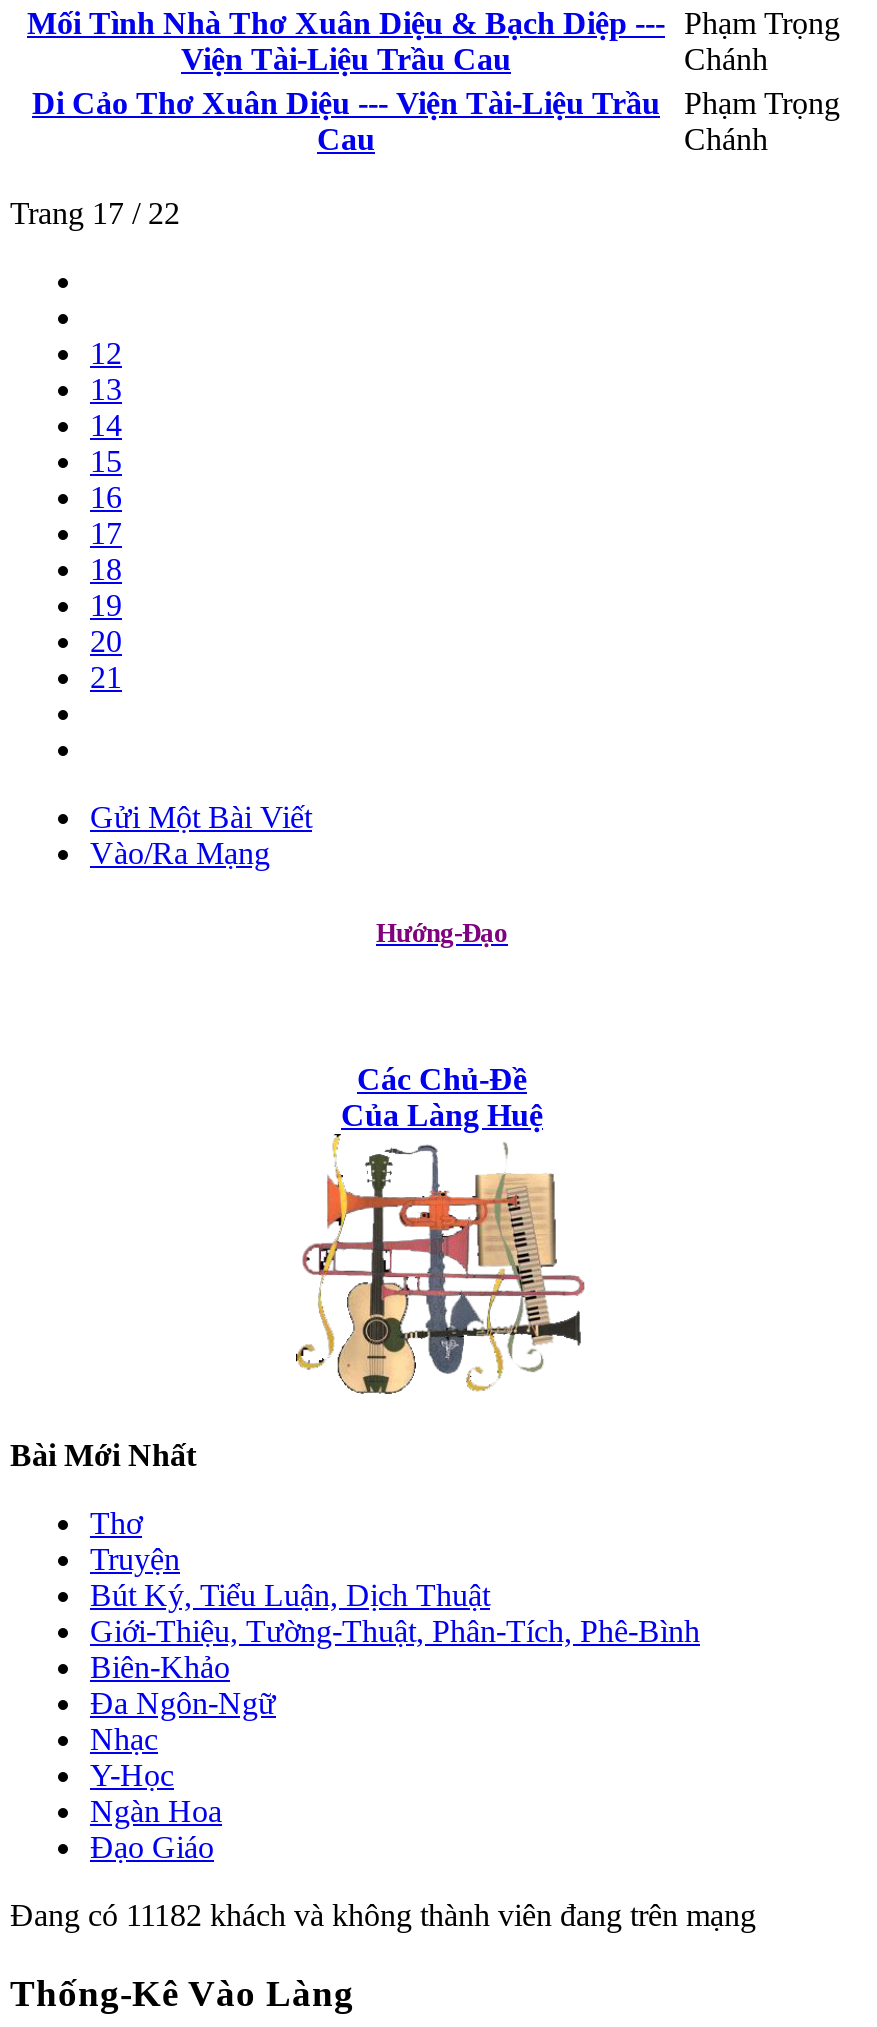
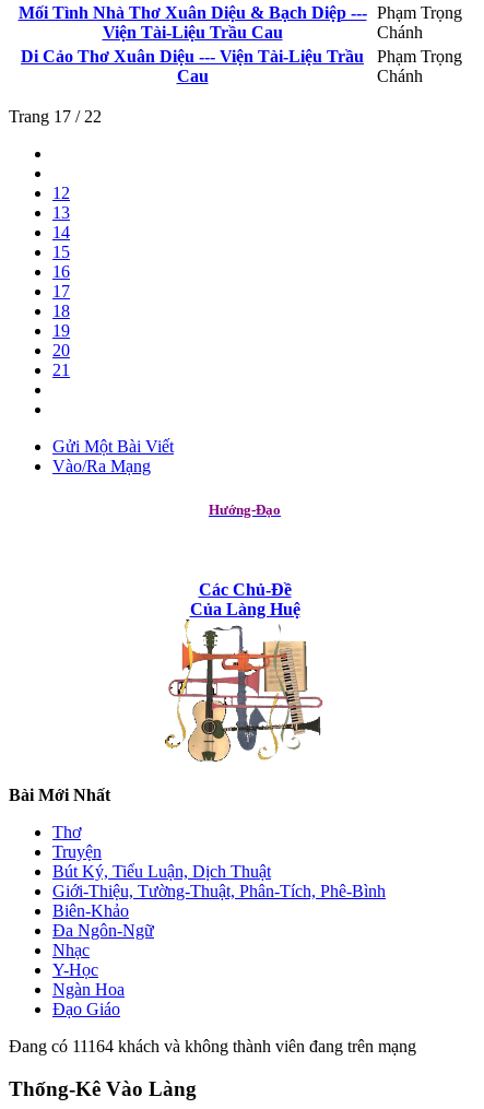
- Đang có 11182 khách và không thành viên đang trên mạng
+ Đang có 11164 khách và không thành viên đang trên mạng
